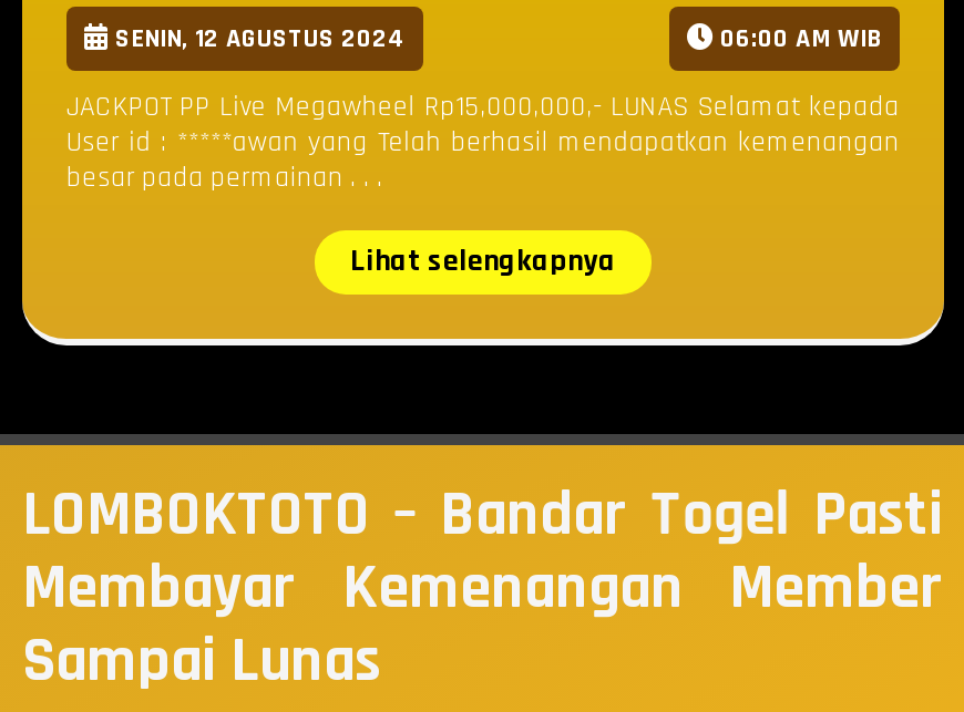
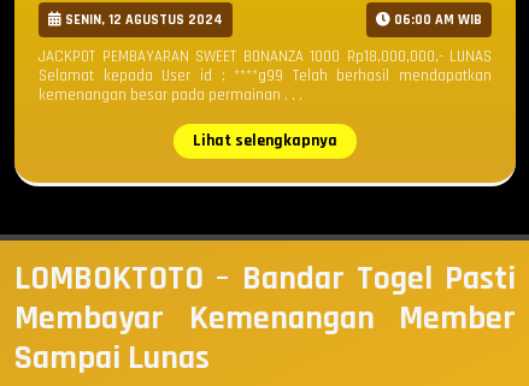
- JACKPOT PP Live Megawheel Rp15,000,000,- LUNAS Selamat kepada
- User id : *****awan yang Telah berhasil mendapatkan kemenangan
- besar pada permainan . . .
+ JACKPOT PEMBAYARAN SWEET BONANZA 1000 Rp18,000,000,- LUNAS
+ Selamat kepada User id : ****g99 Telah berhasil mendapatkan
+ kemenangan besar pada permainan . . .
